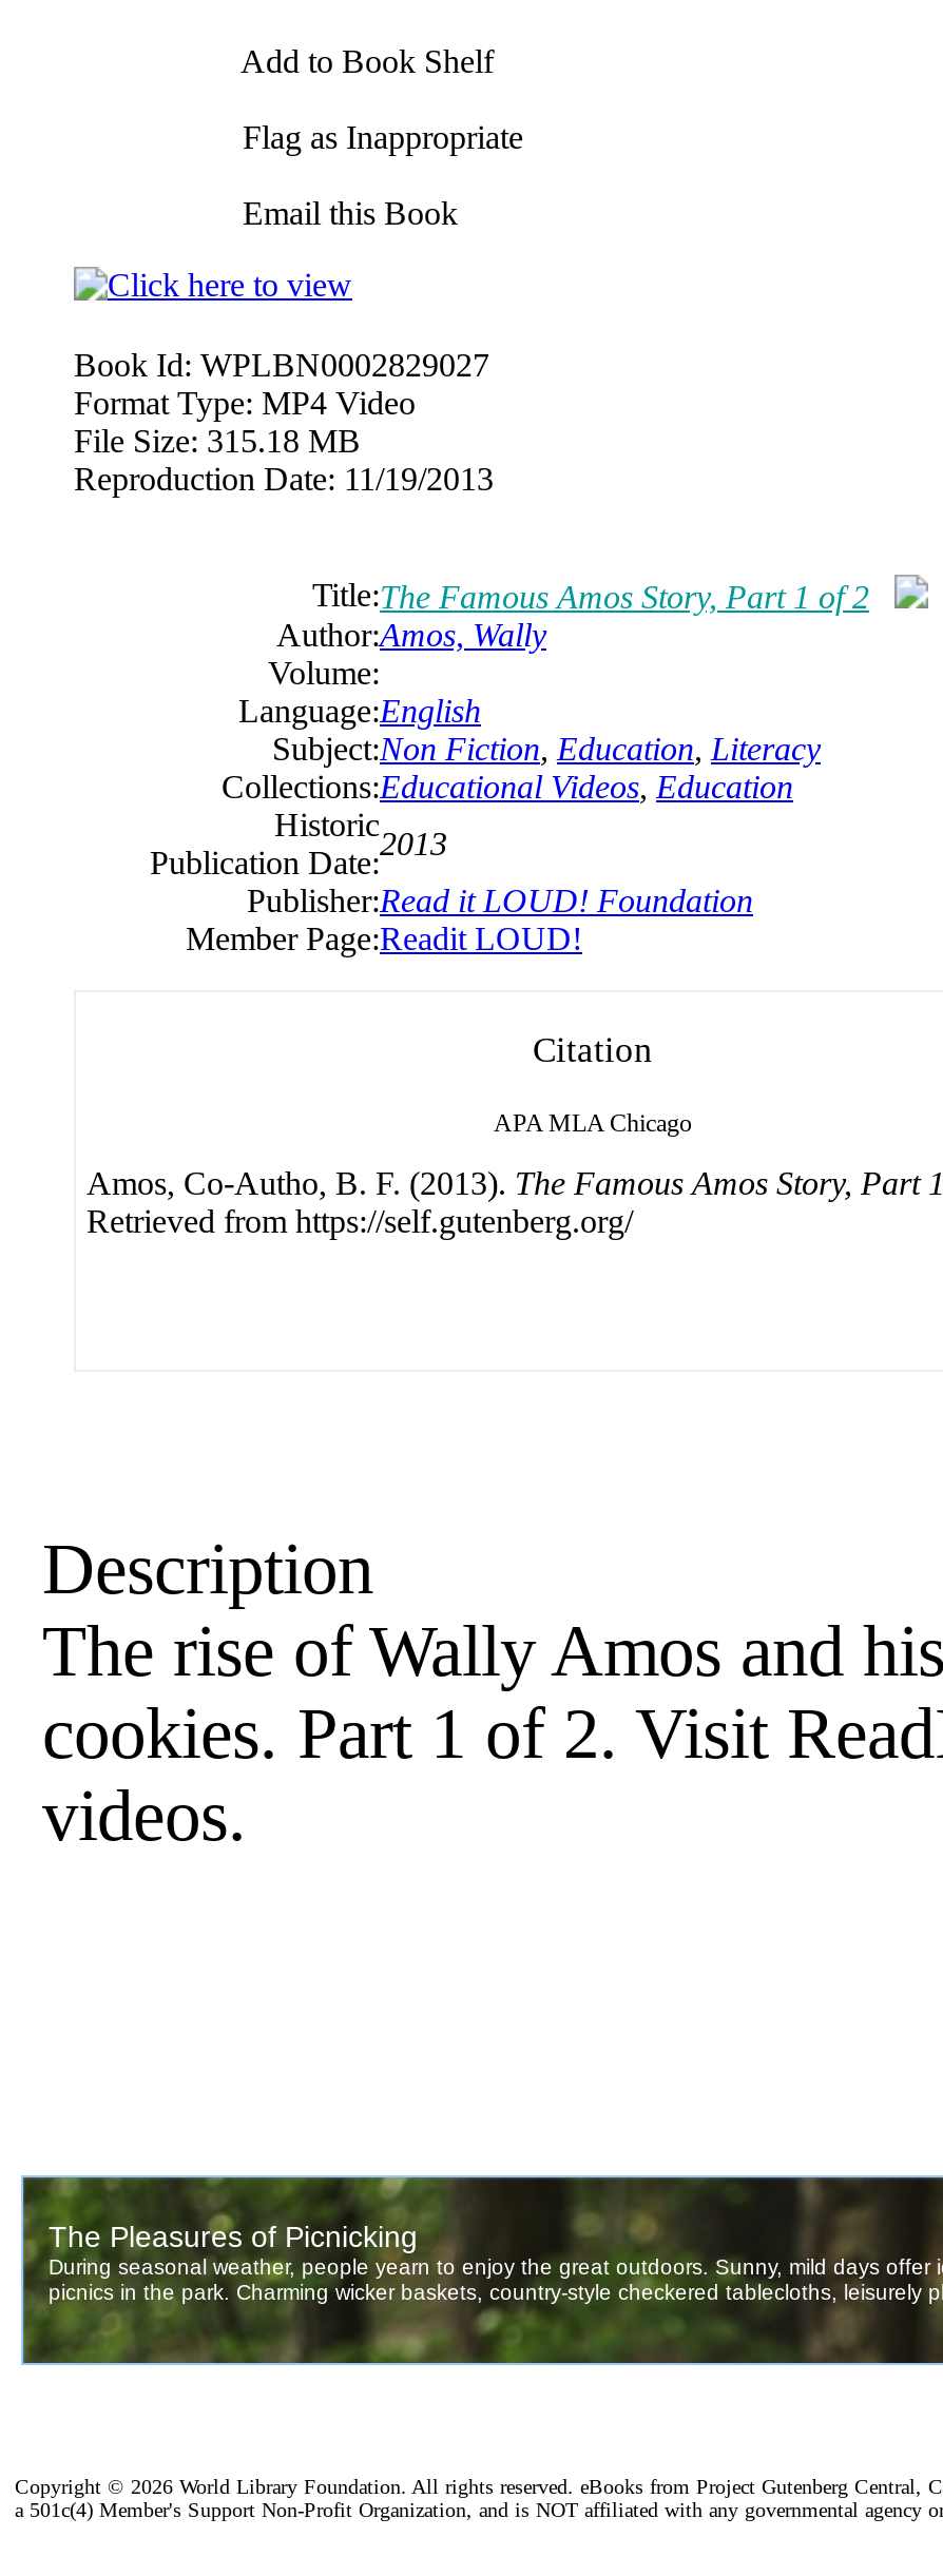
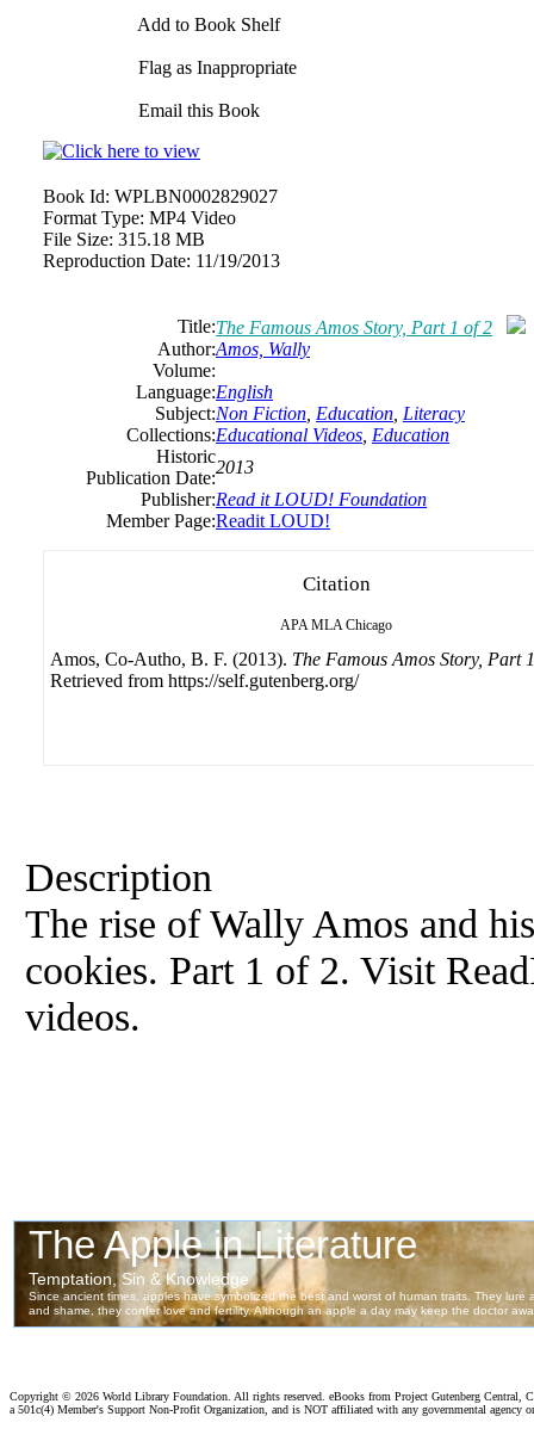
- [image]
+ [image]
